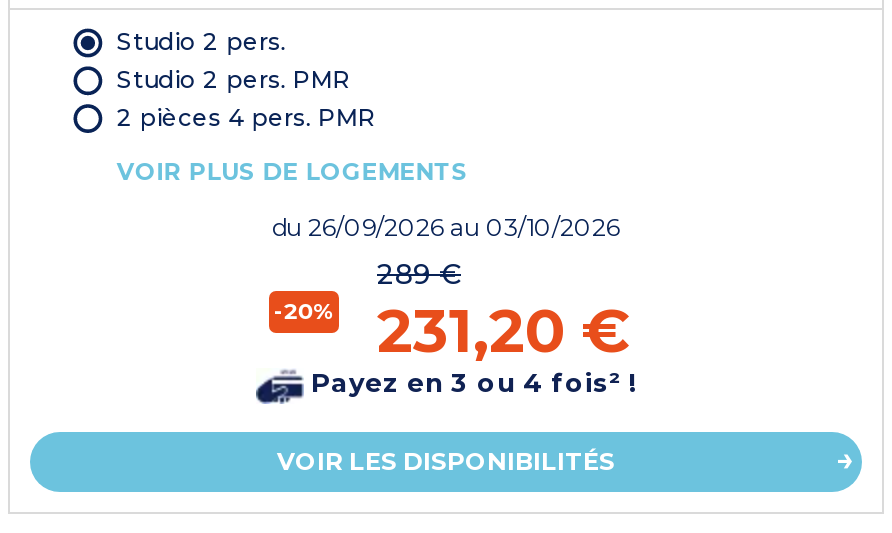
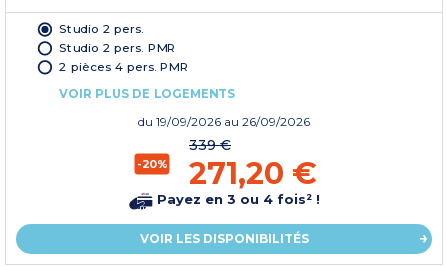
- du 26/09/2026 au 03/10/2026
+ du 19/09/2026 au 26/09/2026

- 289 €
+ 339 €

- -20% 231,20 €
+ -20% 271,20 €
